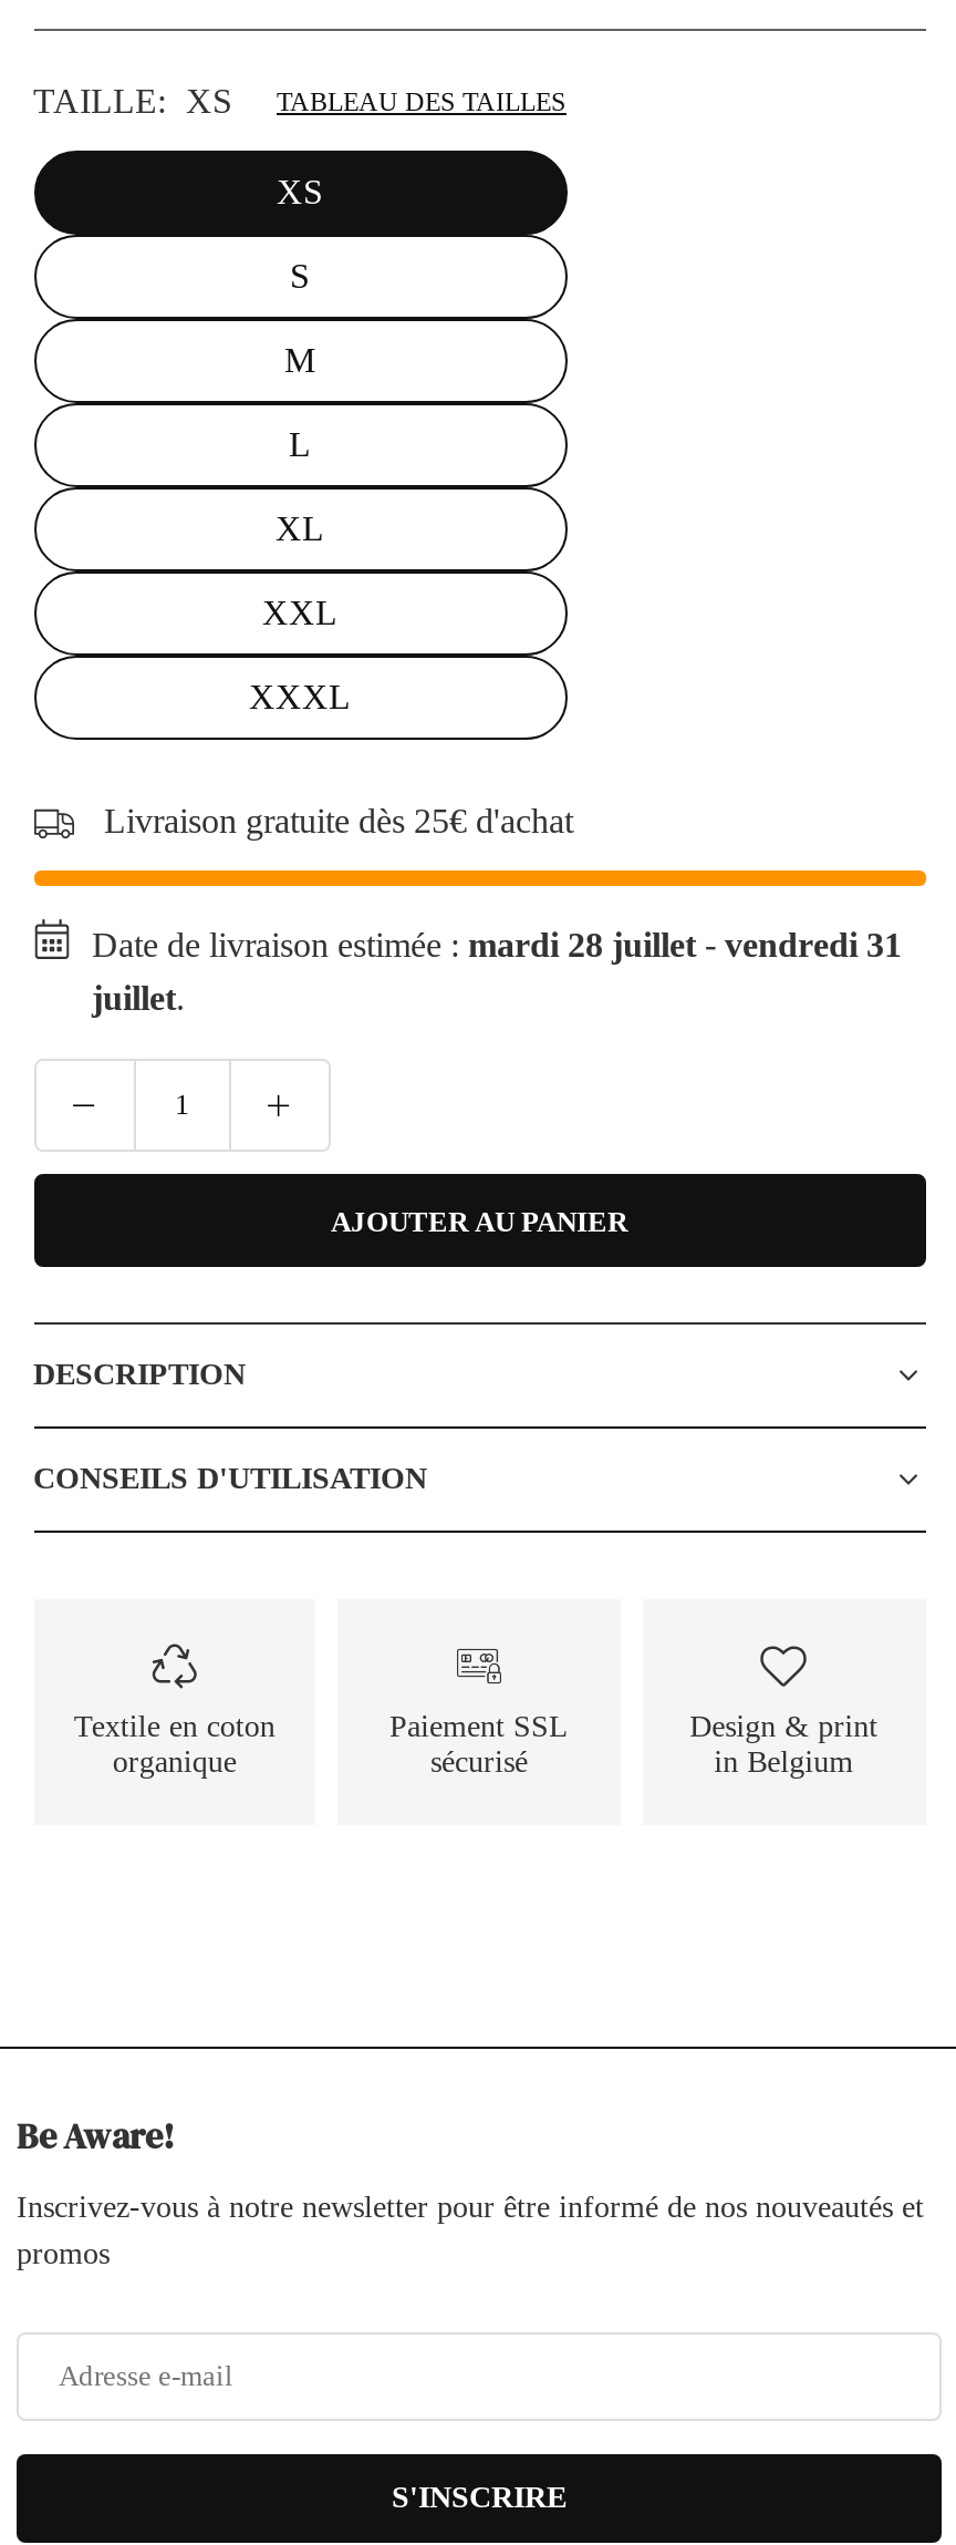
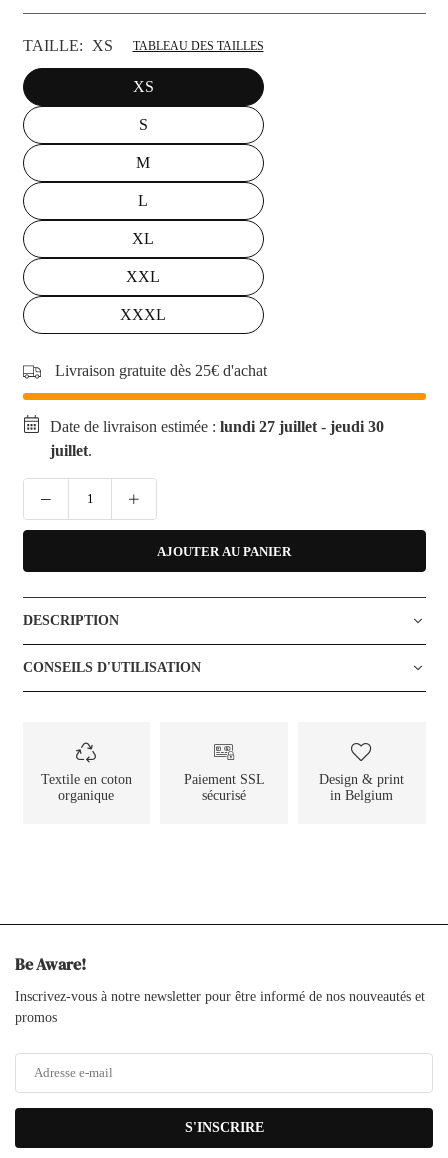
- Date de livraison estimée : mardi 28 juillet - vendredi 31
+ Date de livraison estimée : lundi 27 juillet - jeudi 30
